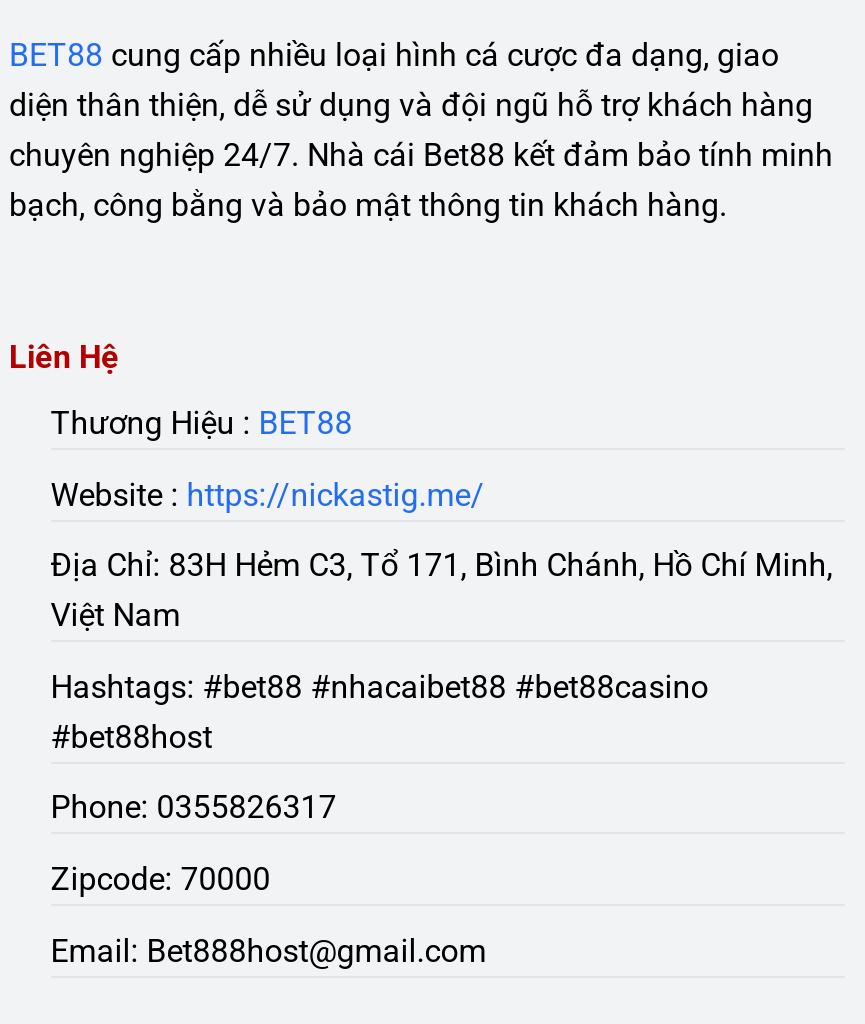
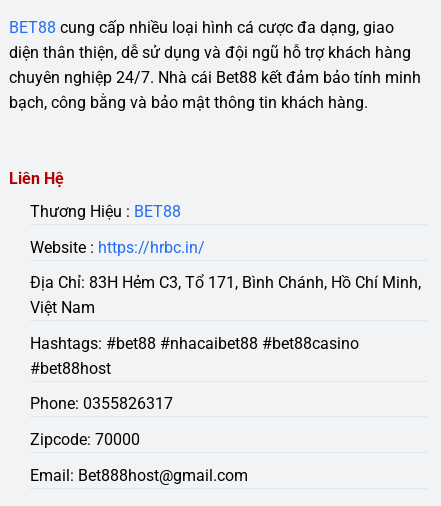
- Website : https://nickastig.me/
+ Website : https://hrbc.in/
